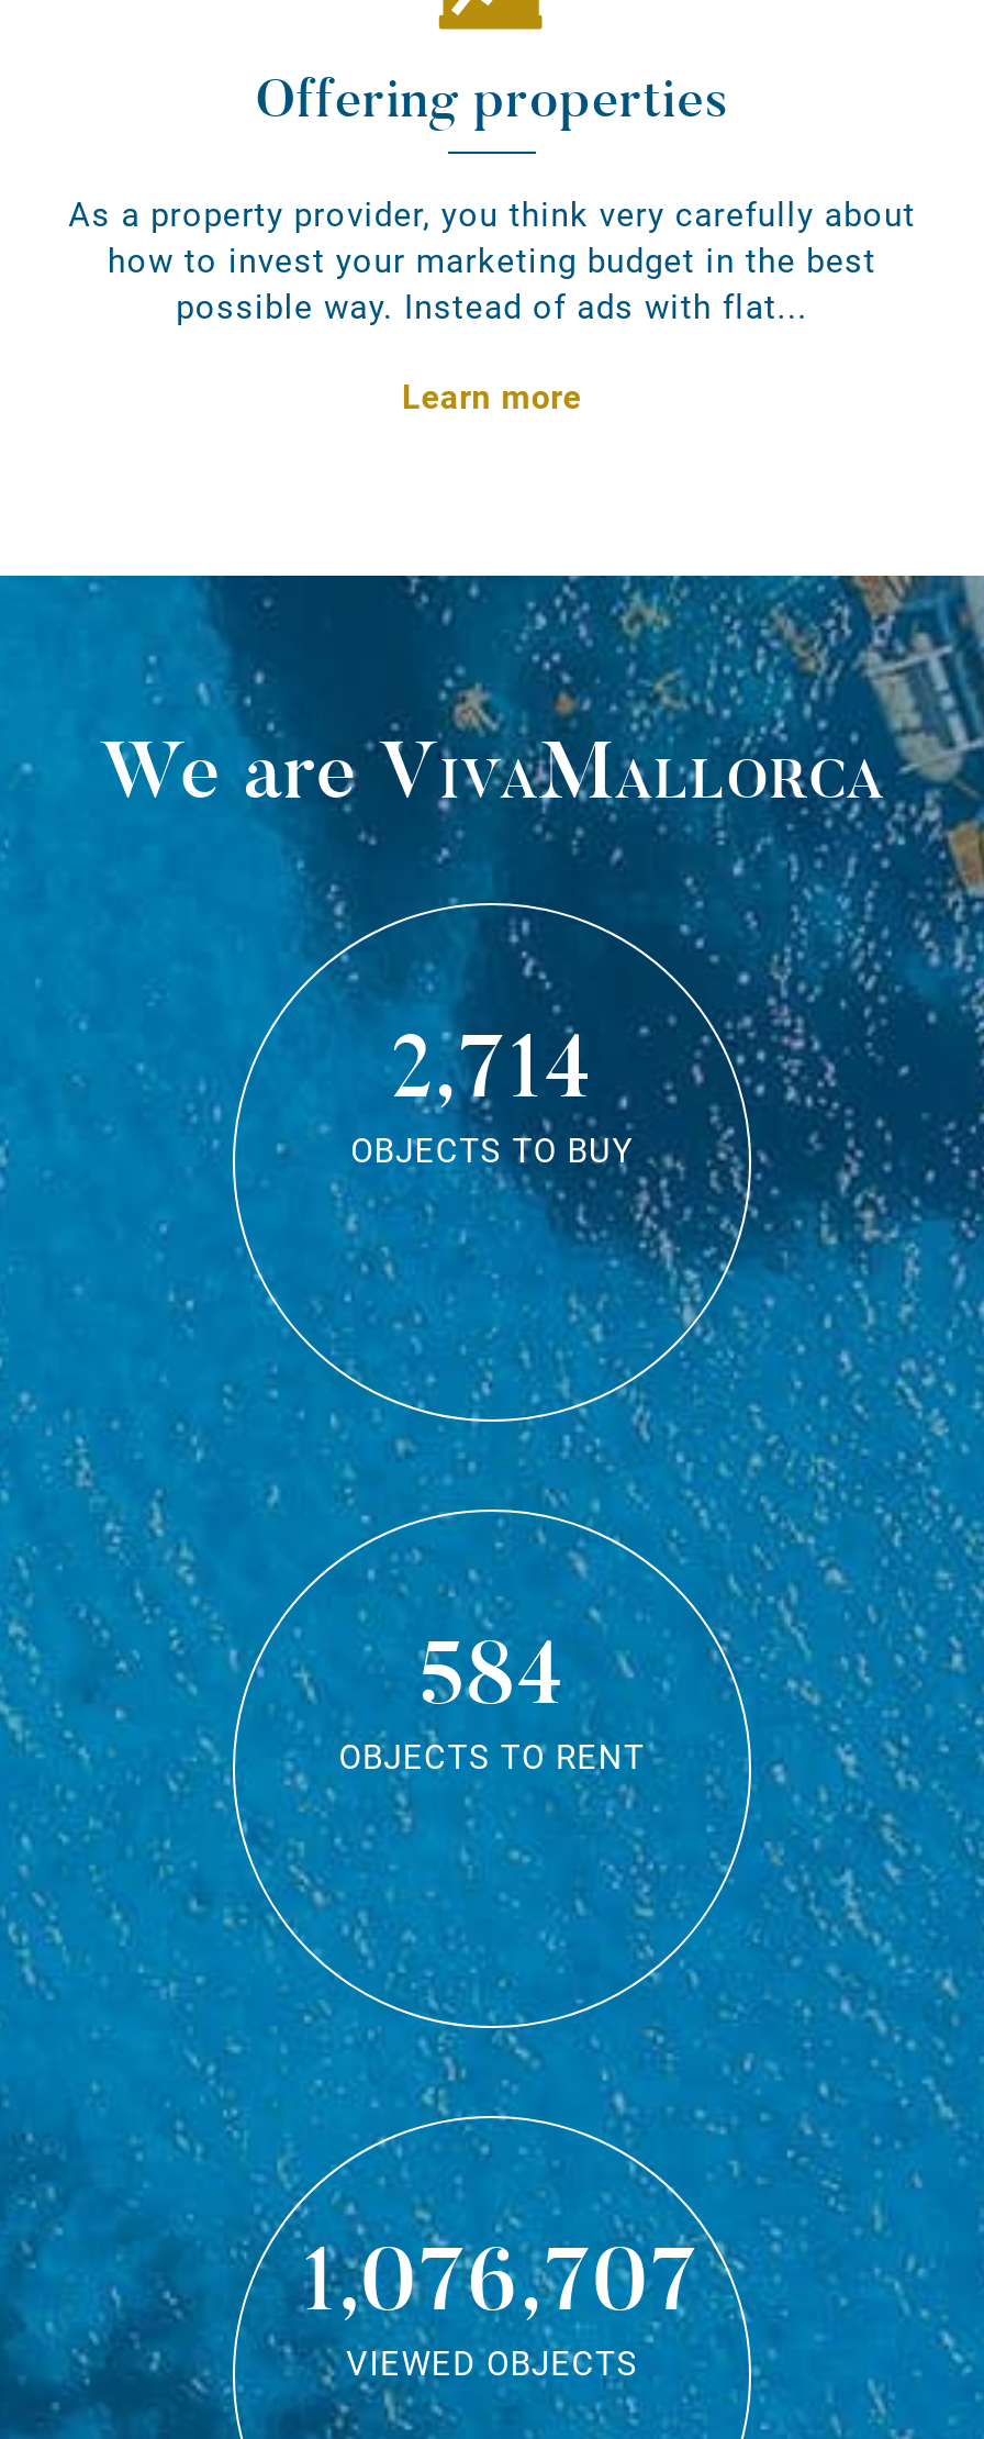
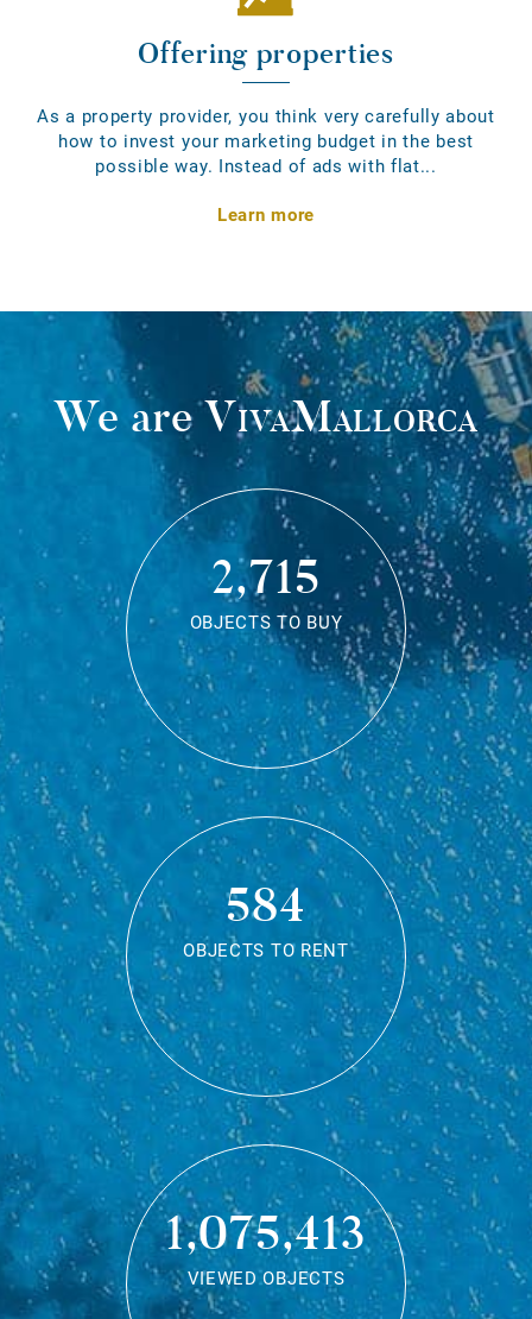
- 2,714
+ 2,715

- 1,076,707
+ 1,075,413
